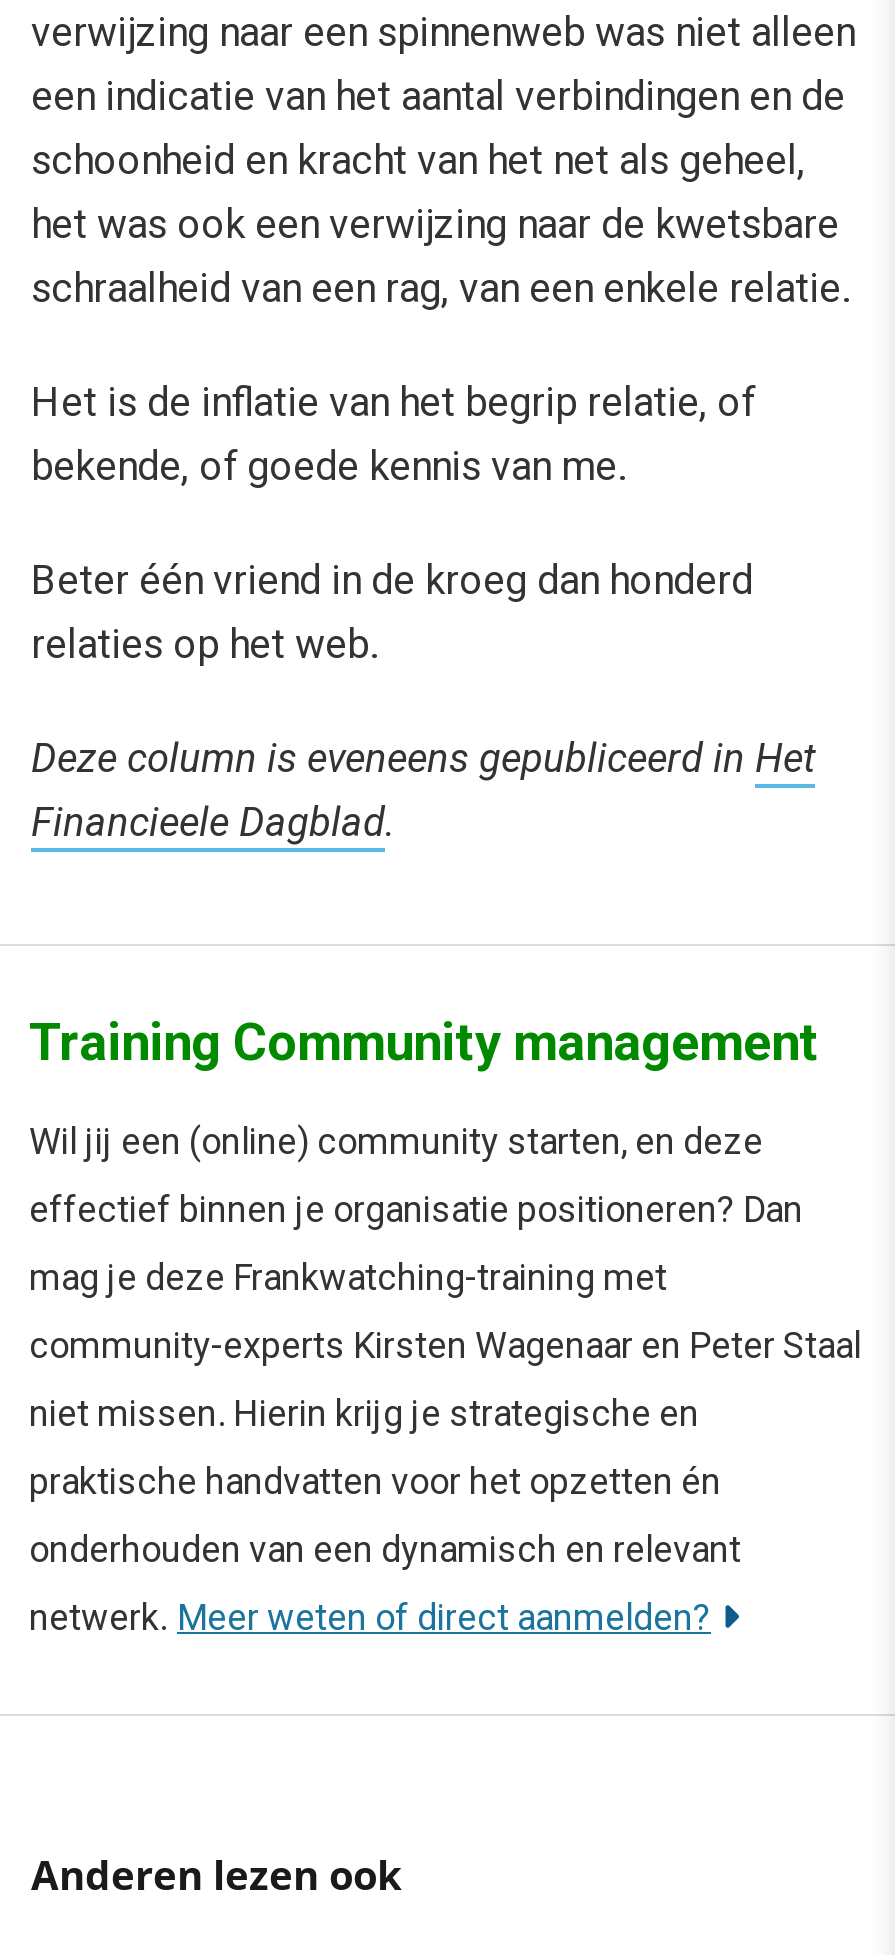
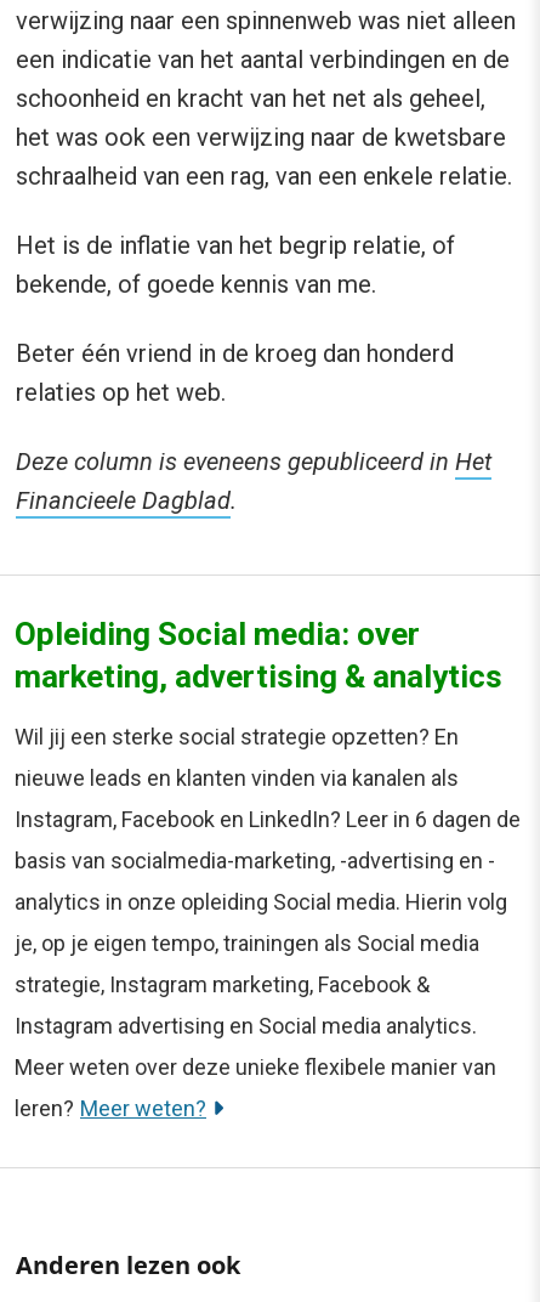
- Training Community management
- Wil jij een (online) community starten, en deze
- effectief binnen je organisatie positioneren? Dan
- mag je deze Frankwatching-training met
- community-experts Kirsten Wagenaar en Peter Staal
- niet missen. Hierin krijg je strategische en
- praktische handvatten voor het opzetten én
- onderhouden van een dynamisch en relevant
- netwerk. Meer weten of direct aanmelden?
+ Opleiding Social media: over
+ marketing, advertising & analytics
+ Wil jij een sterke social strategie opzetten? En
+ nieuwe leads en klanten vinden via kanalen als
+ Instagram, Facebook en LinkedIn? Leer in 6 dagen de
+ basis van socialmedia-marketing, -advertising en -
+ analytics in onze opleiding Social media. Hierin volg
+ je, op je eigen tempo, trainingen als Social media
+ strategie, Instagram marketing, Facebook &
+ Instagram advertising en Social media analytics.
+ Meer weten over deze unieke flexibele manier van
+ leren? Meer weten?
